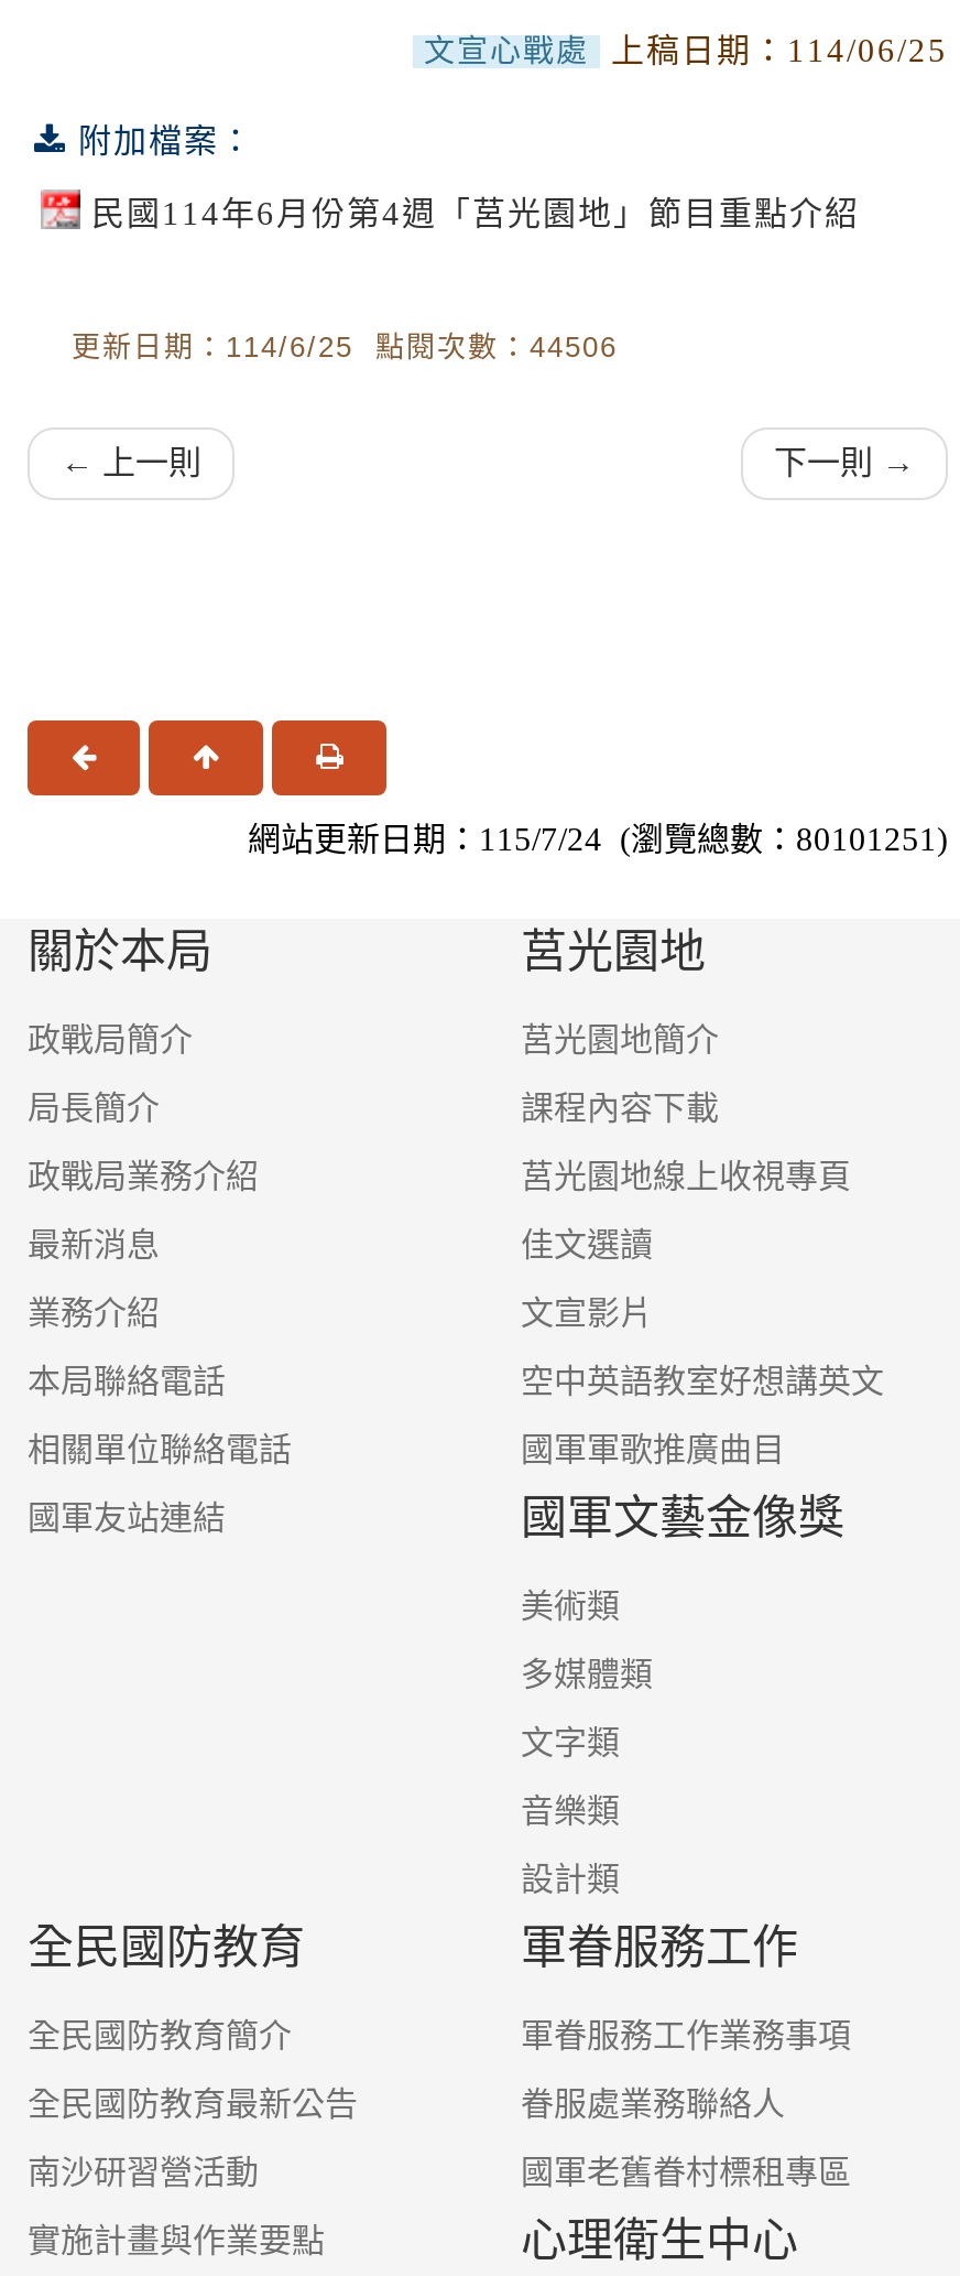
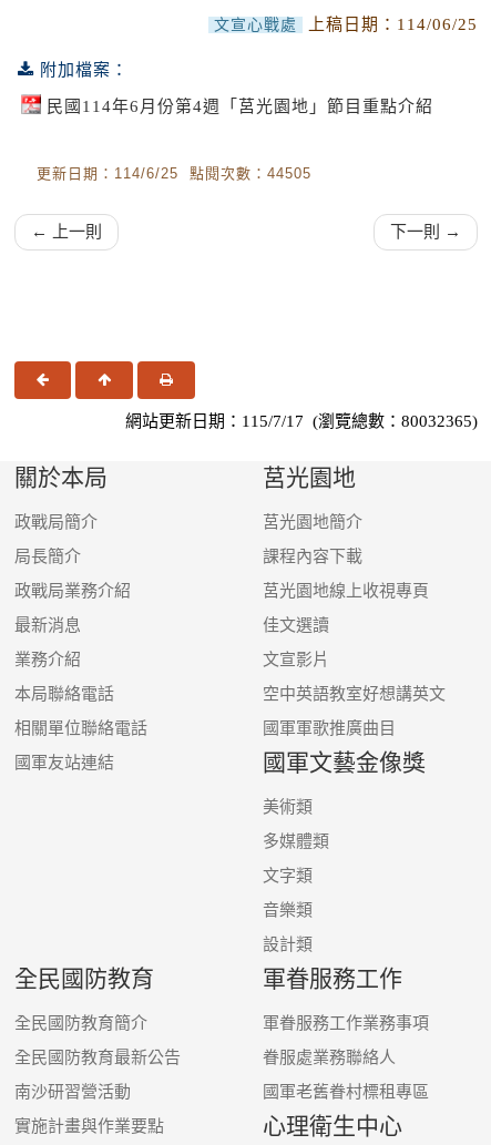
- 更新日期：114/6/25 點閱次數：44506
+ 更新日期：114/6/25 點閱次數：44505

- 網站更新日期：115/7/24 (瀏覽總數：80101251)
+ 網站更新日期：115/7/17 (瀏覽總數：80032365)
